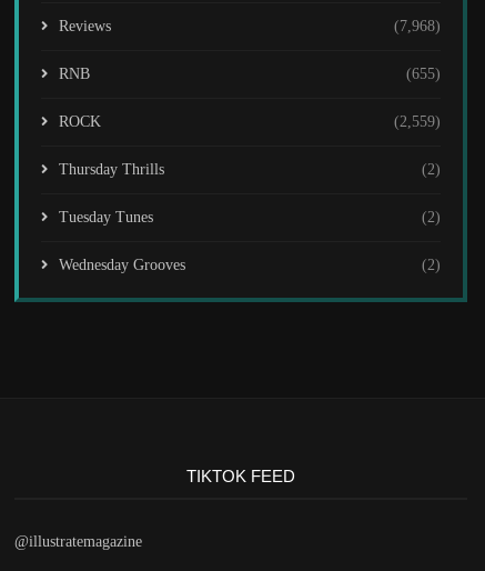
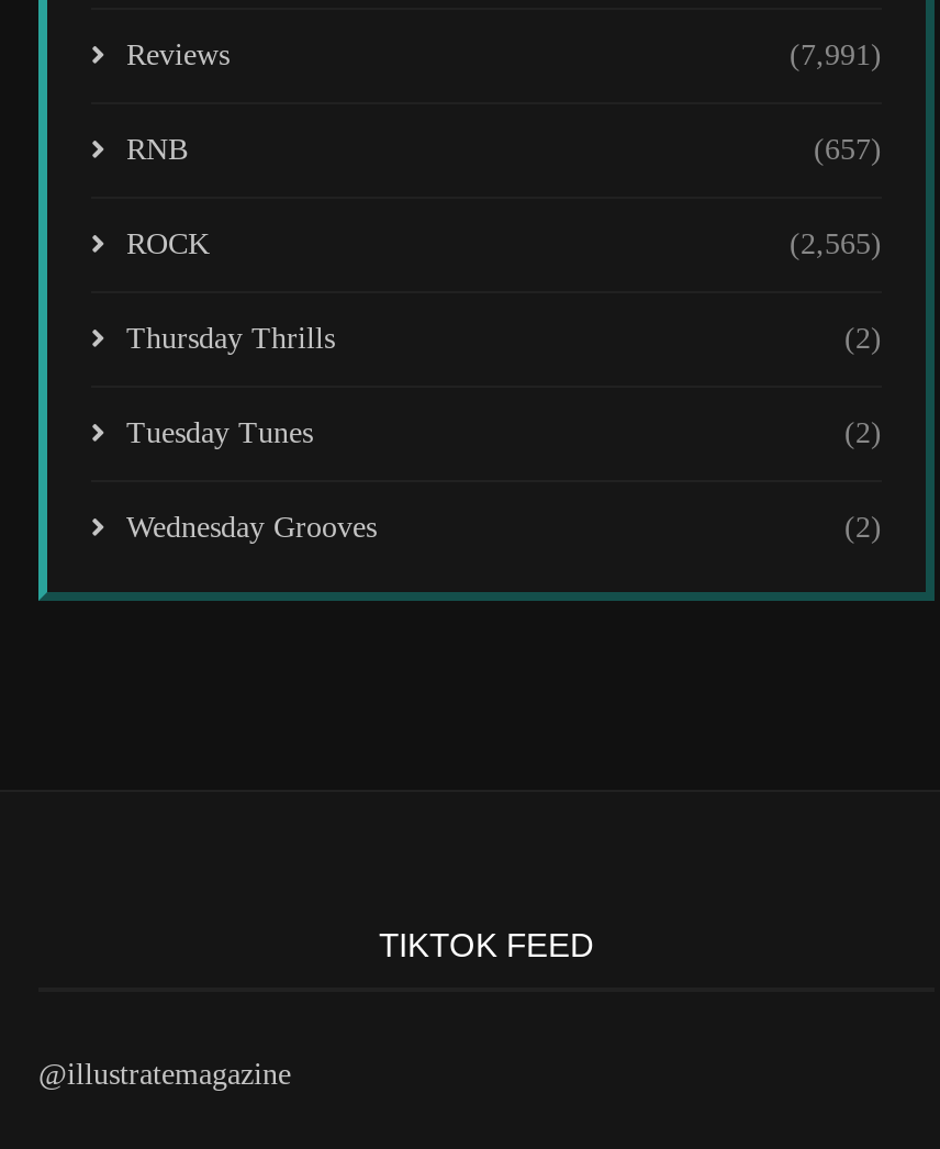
- (7,968)
+ (7,991)

- (655)
+ (657)

- (2,559)
+ (2,565)
